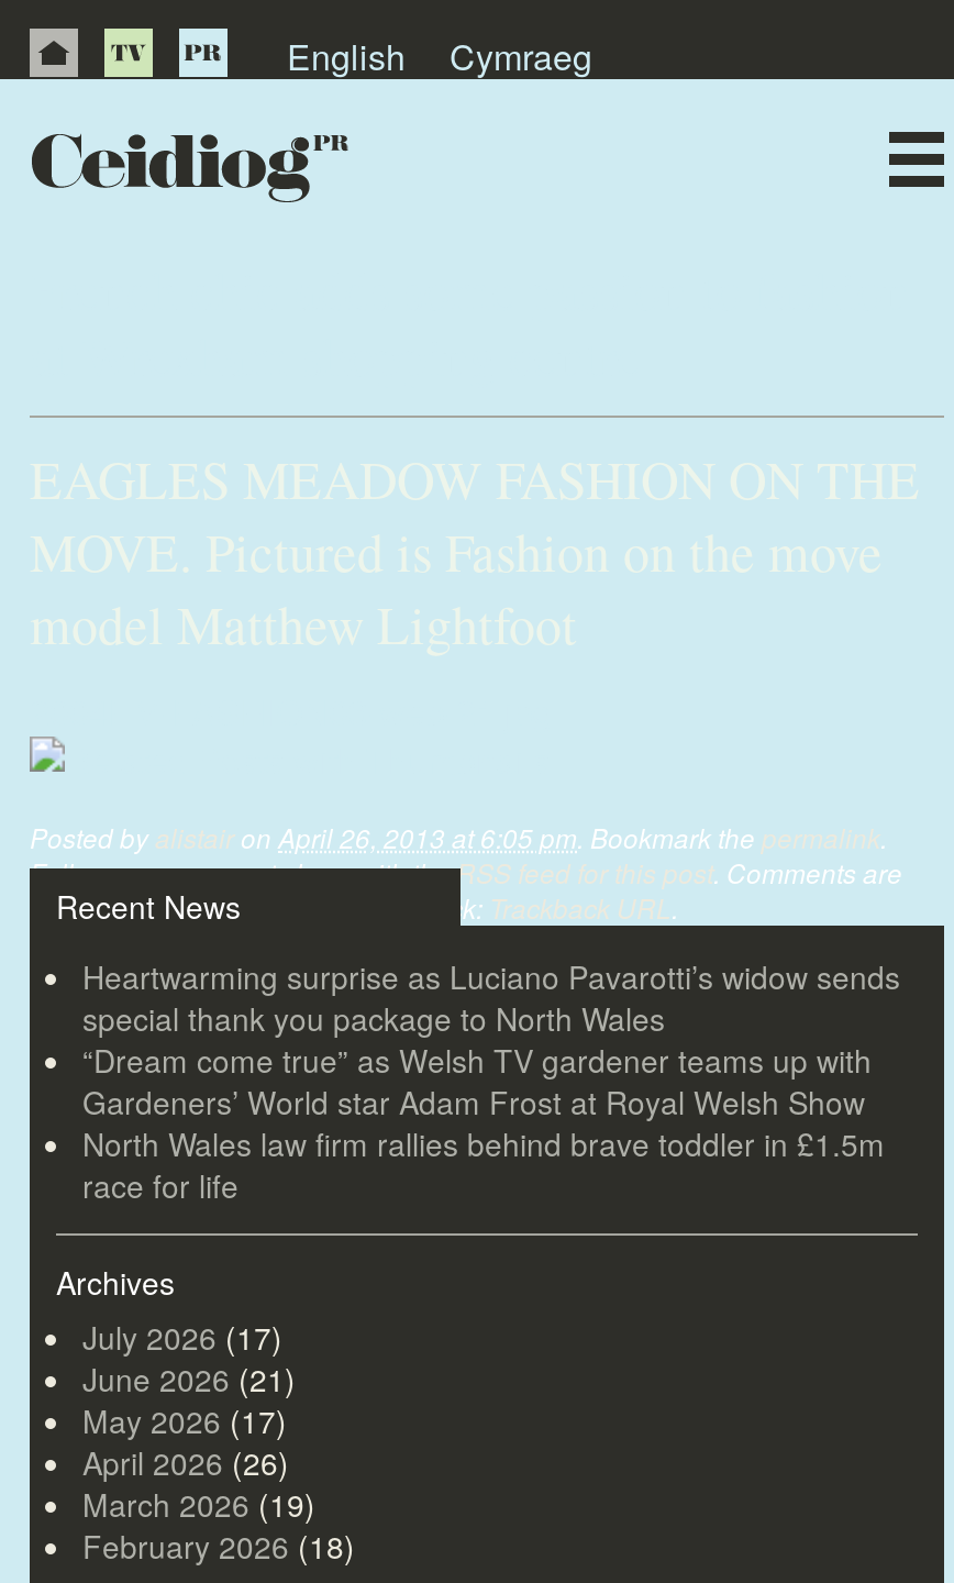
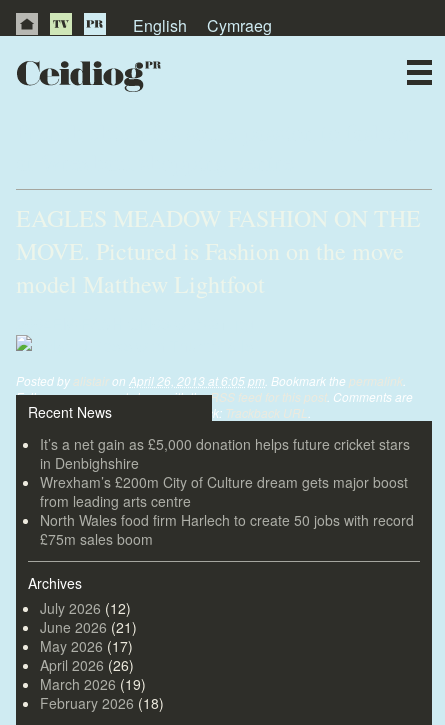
- Heartwarming surprise as Luciano Pavarotti’s widow sends
- special thank you package to North Wales
- “Dream come true” as Welsh TV gardener teams up with
- Gardeners’ World star Adam Frost at Royal Welsh Show
- North Wales law firm rallies behind brave toddler in £1.5m
- race for life
+ It’s a net gain as £5,000 donation helps future cricket stars
+ in Denbighshire
+ Wrexham’s £200m City of Culture dream gets major boost
+ from leading arts centre
+ North Wales food firm Harlech to create 50 jobs with record
+ £75m sales boom

- July 2026 (17)
+ July 2026 (12)
